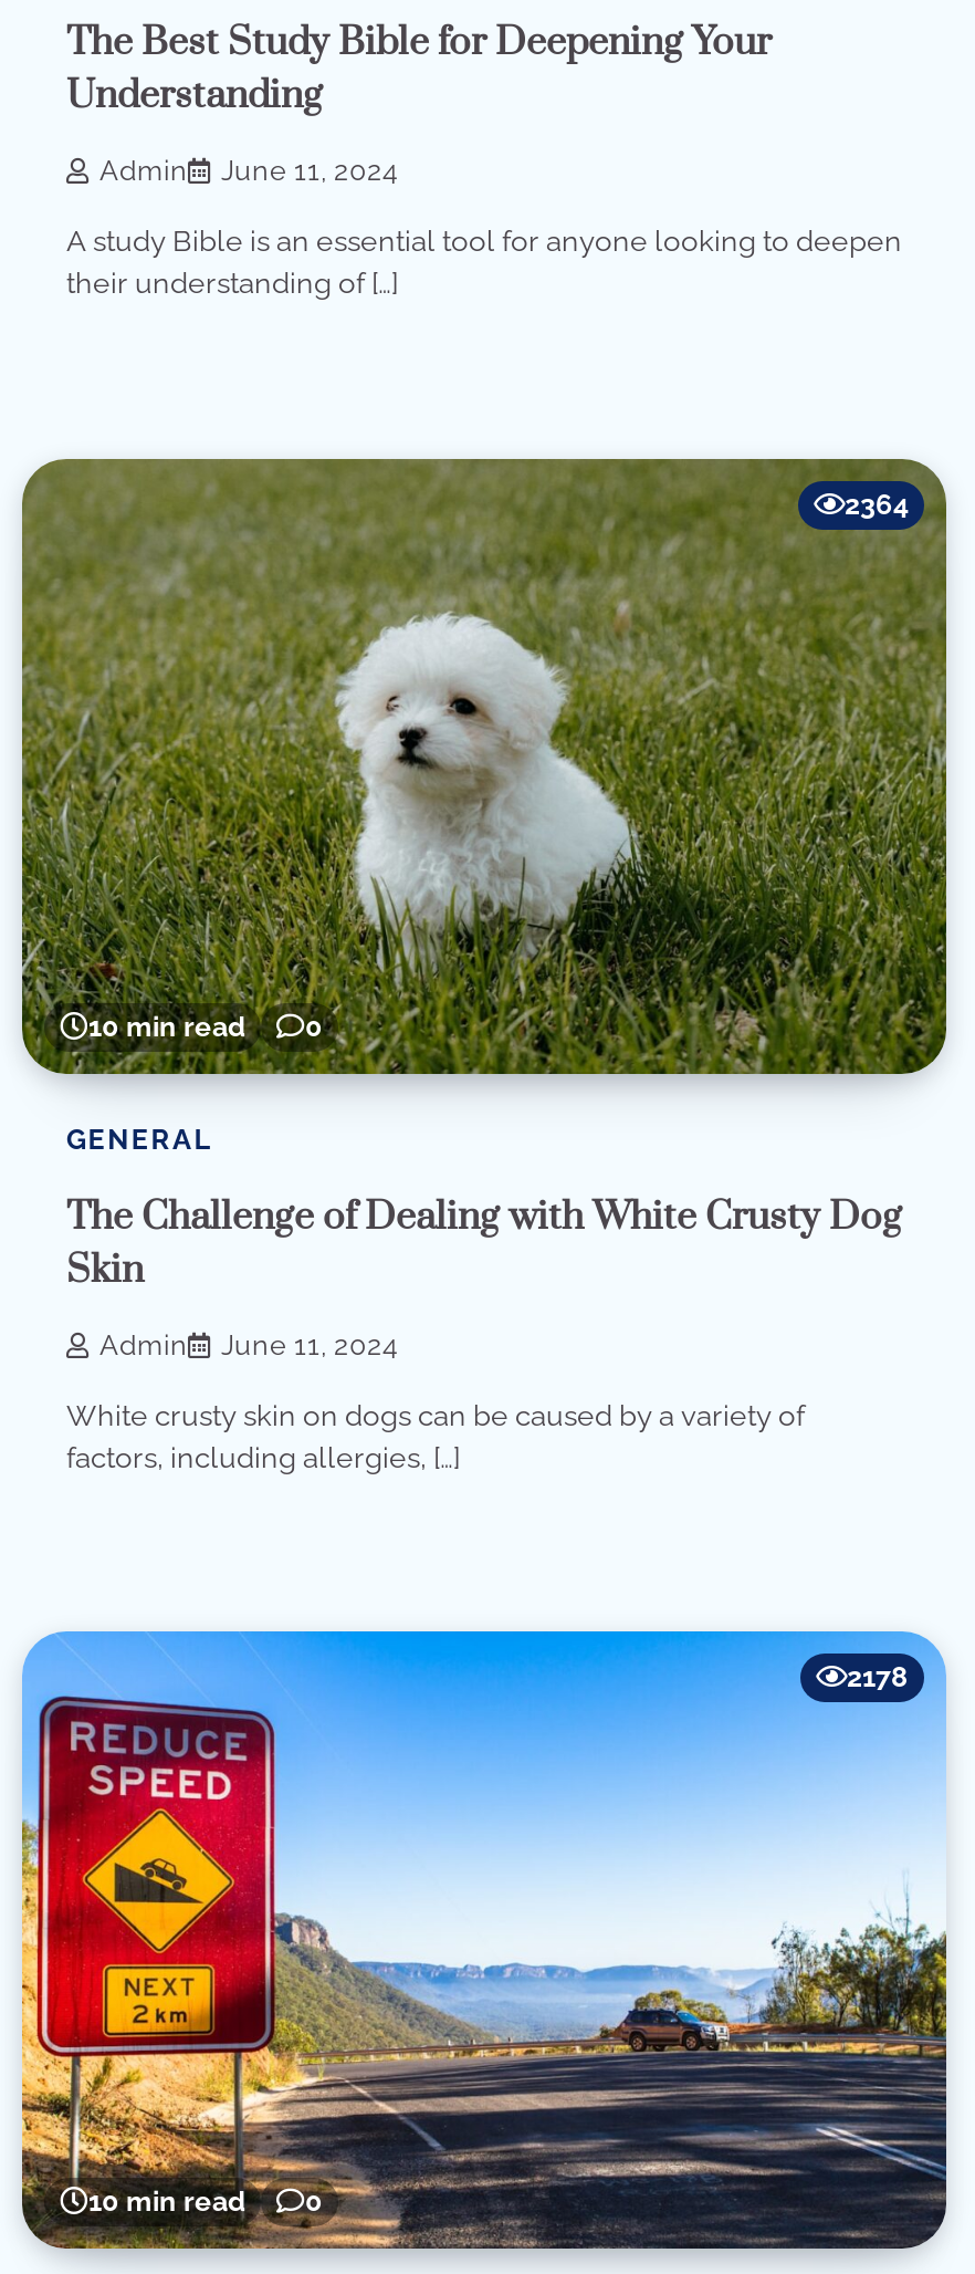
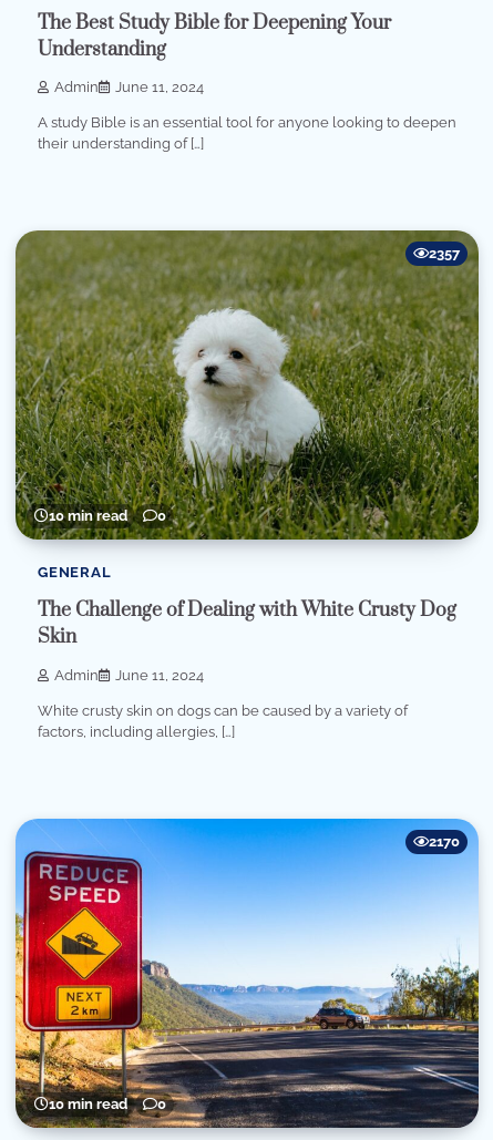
- 2364
+ 2357

- 2178
+ 2170
